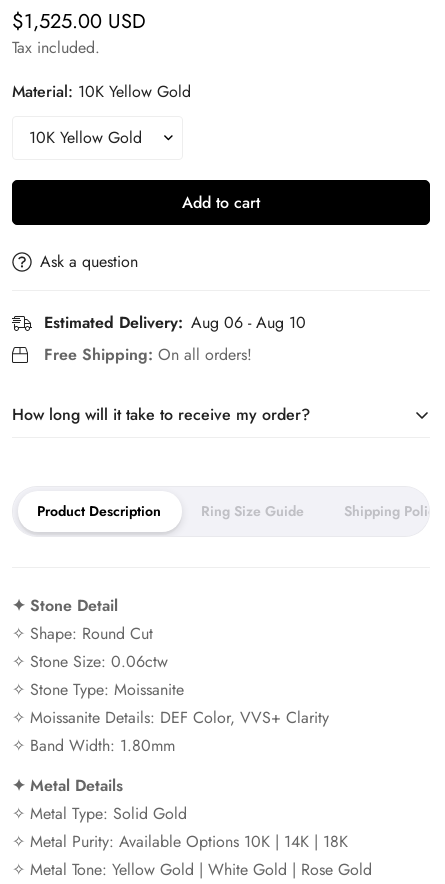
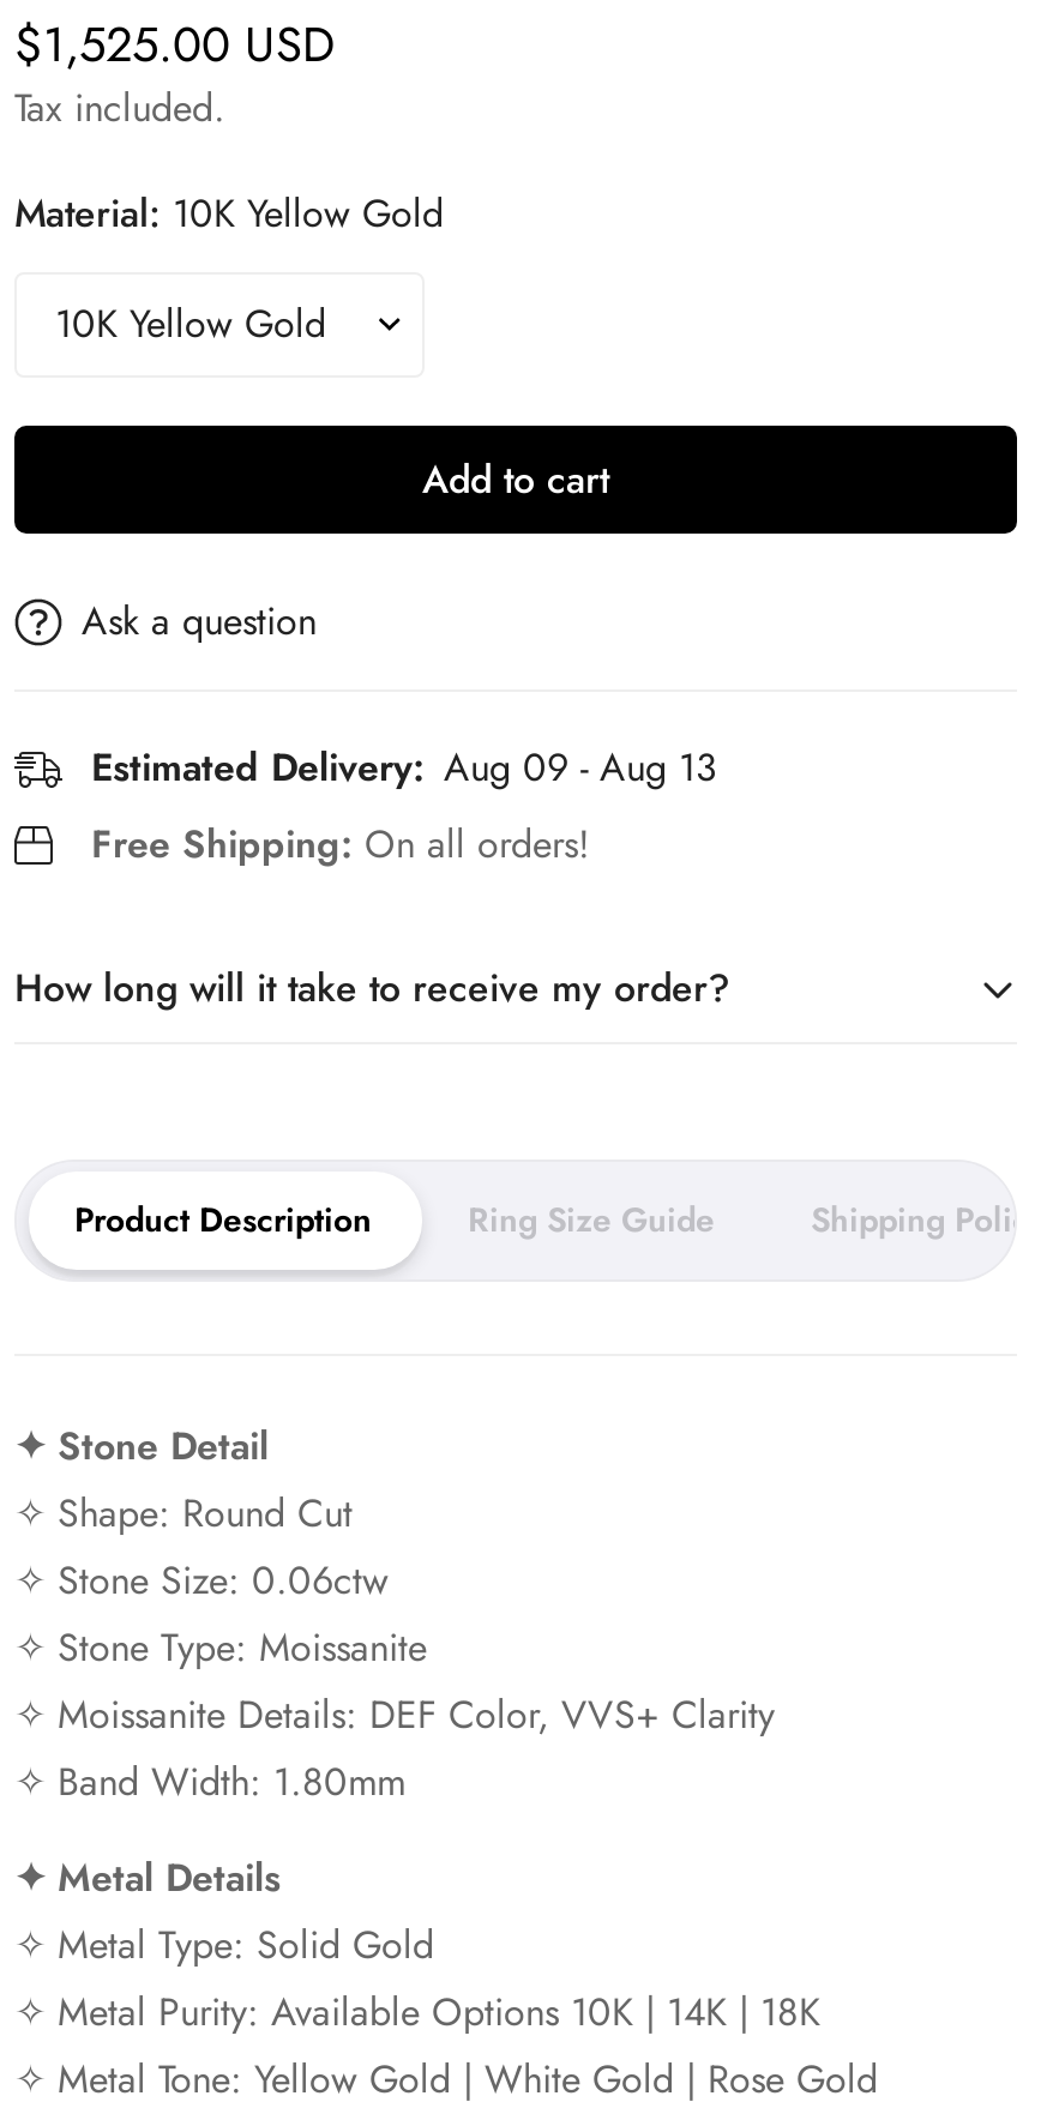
- Estimated Delivery: Aug 06 - Aug 10
+ Estimated Delivery: Aug 09 - Aug 13
